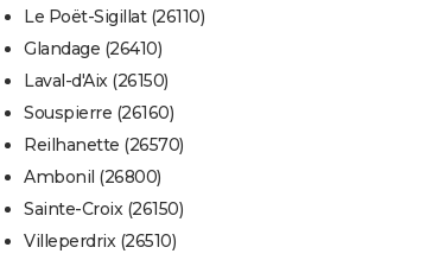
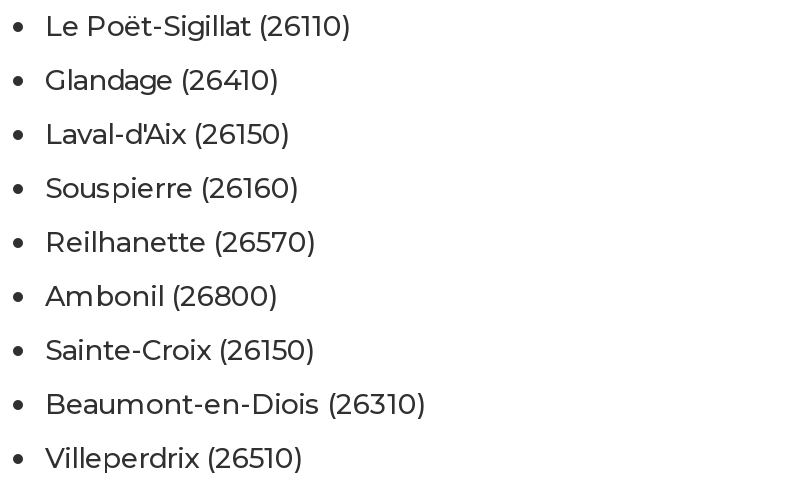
+ Beaumont-en-Diois (26310)
